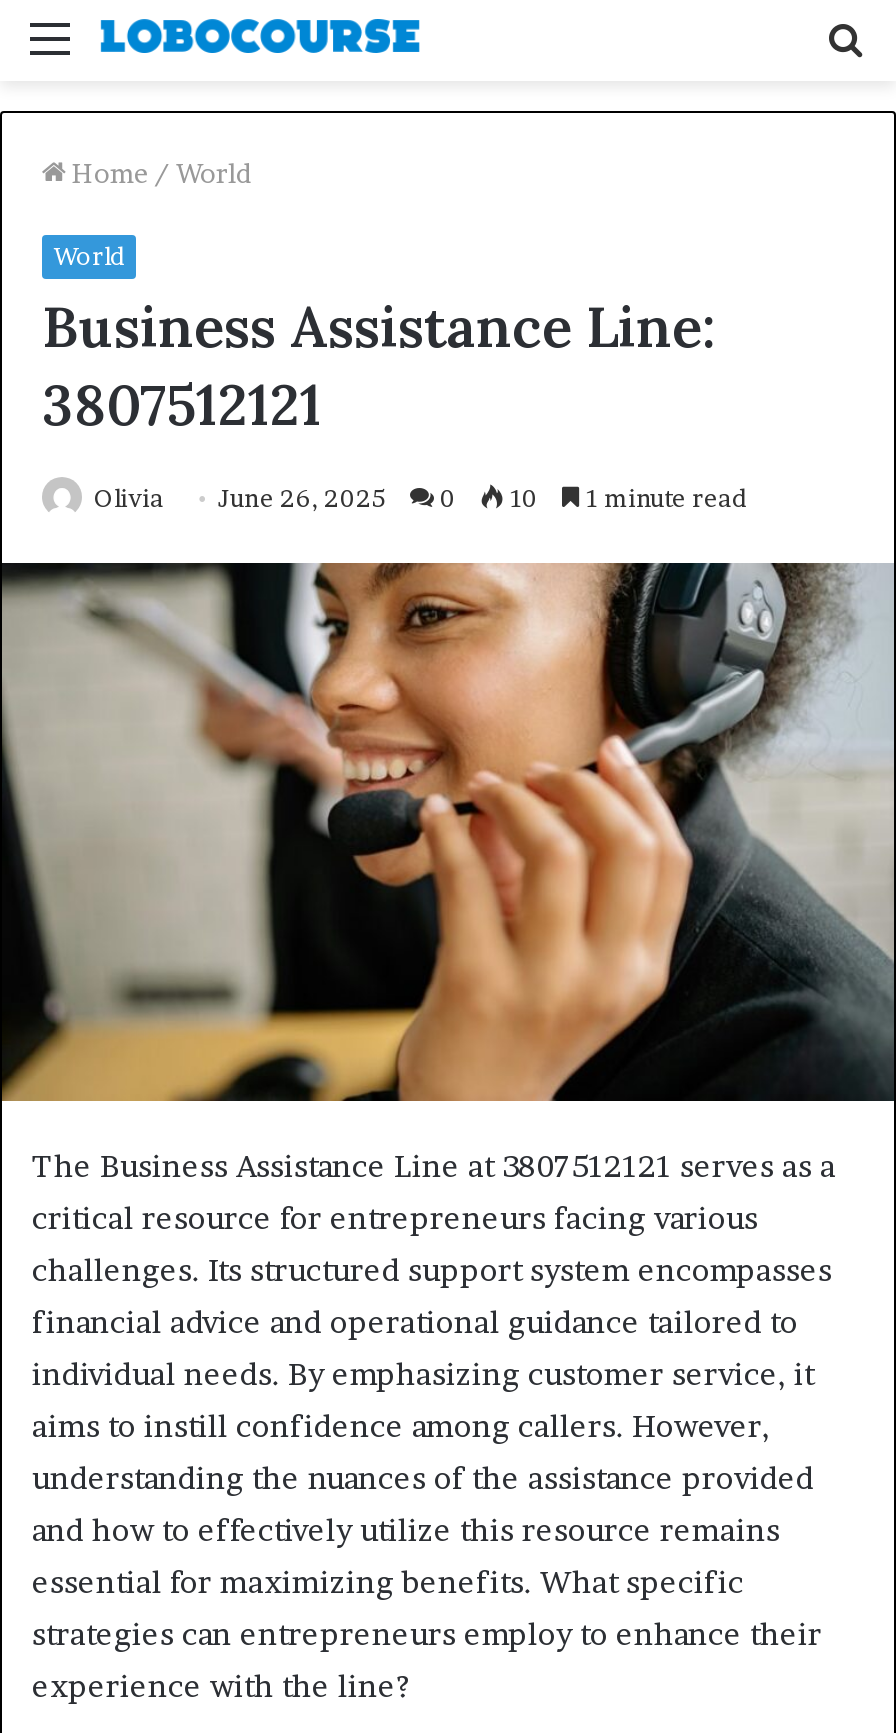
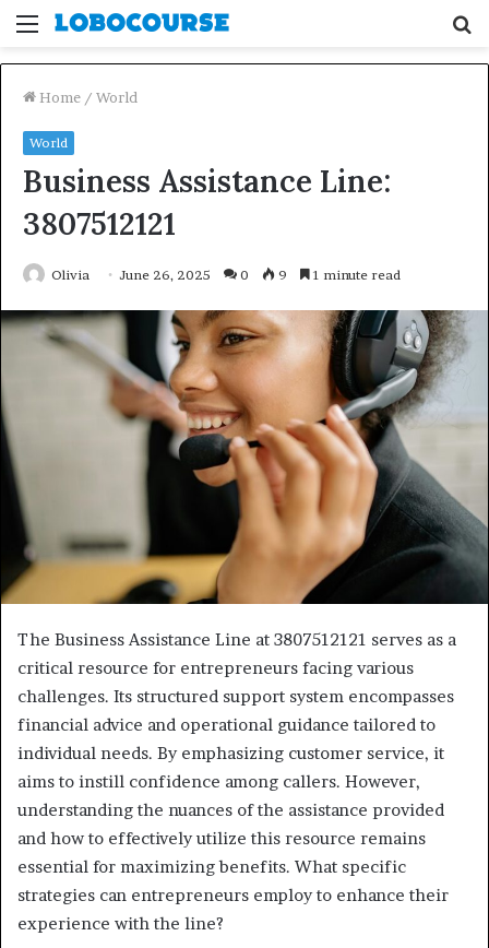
- Olivia June 26, 2025 0 10 1 minute read
+ Olivia June 26, 2025 0 9 1 minute read
